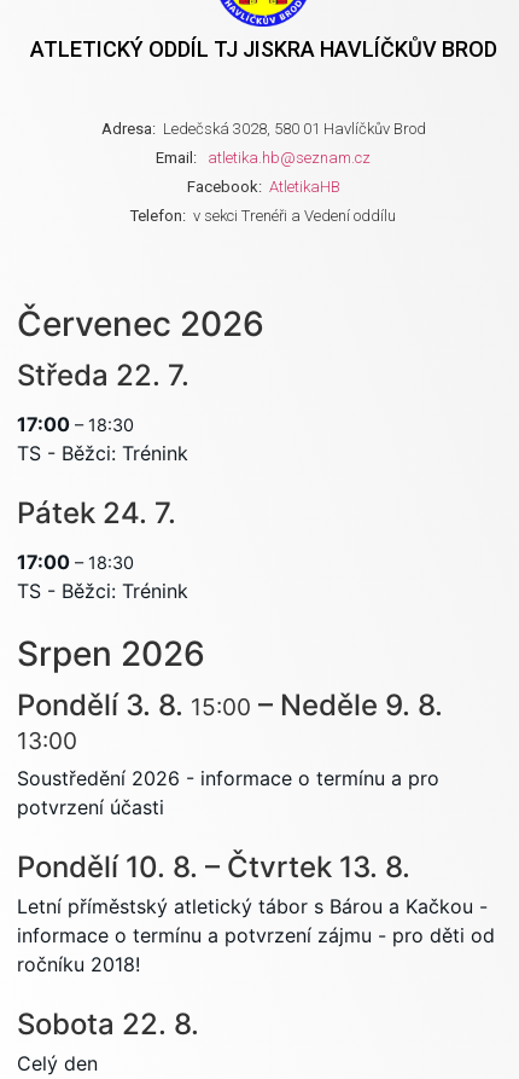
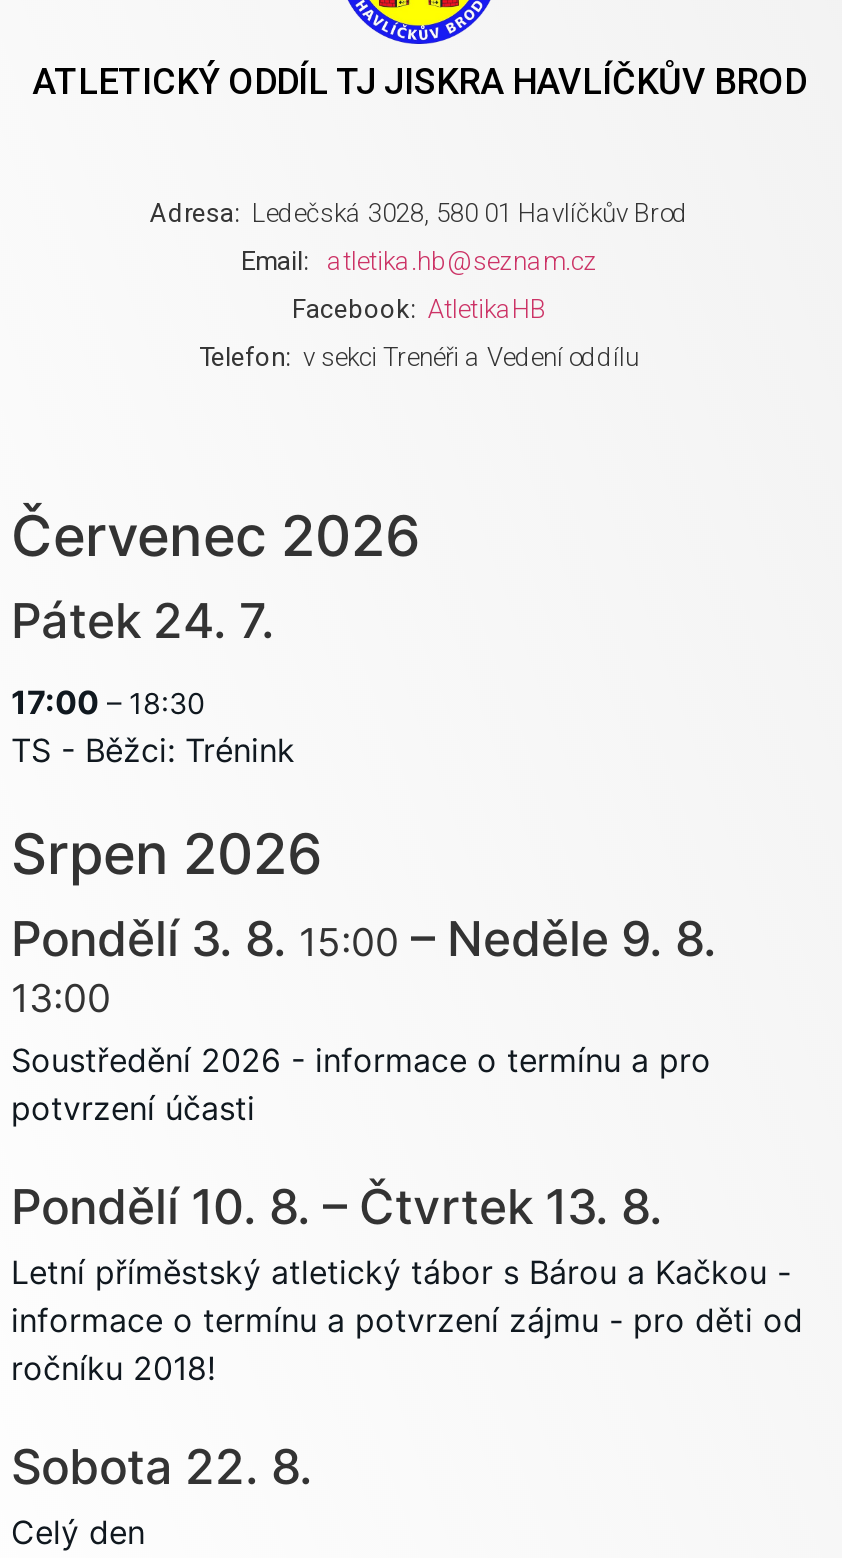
- Středa 22. 7.
- 17:00 – 18:30
- TS - Běžci: Trénink
